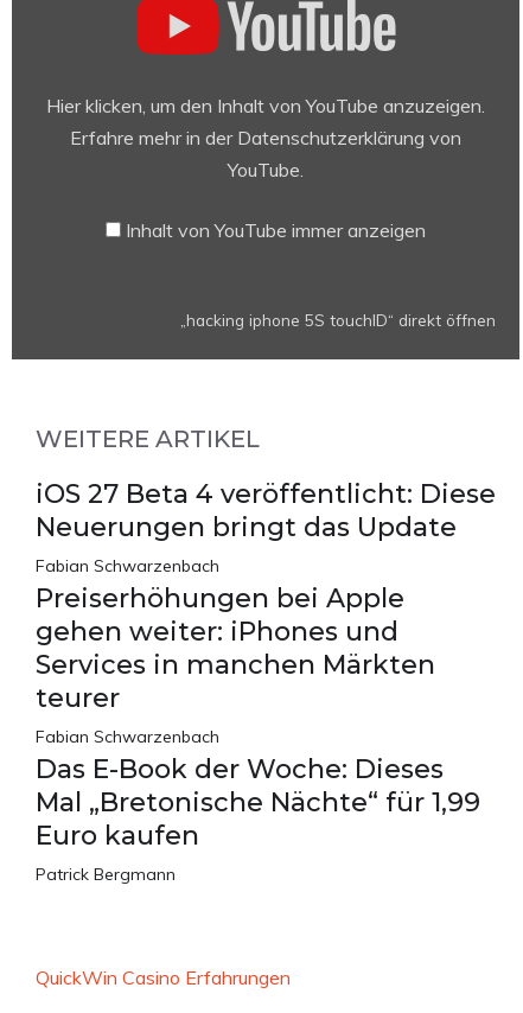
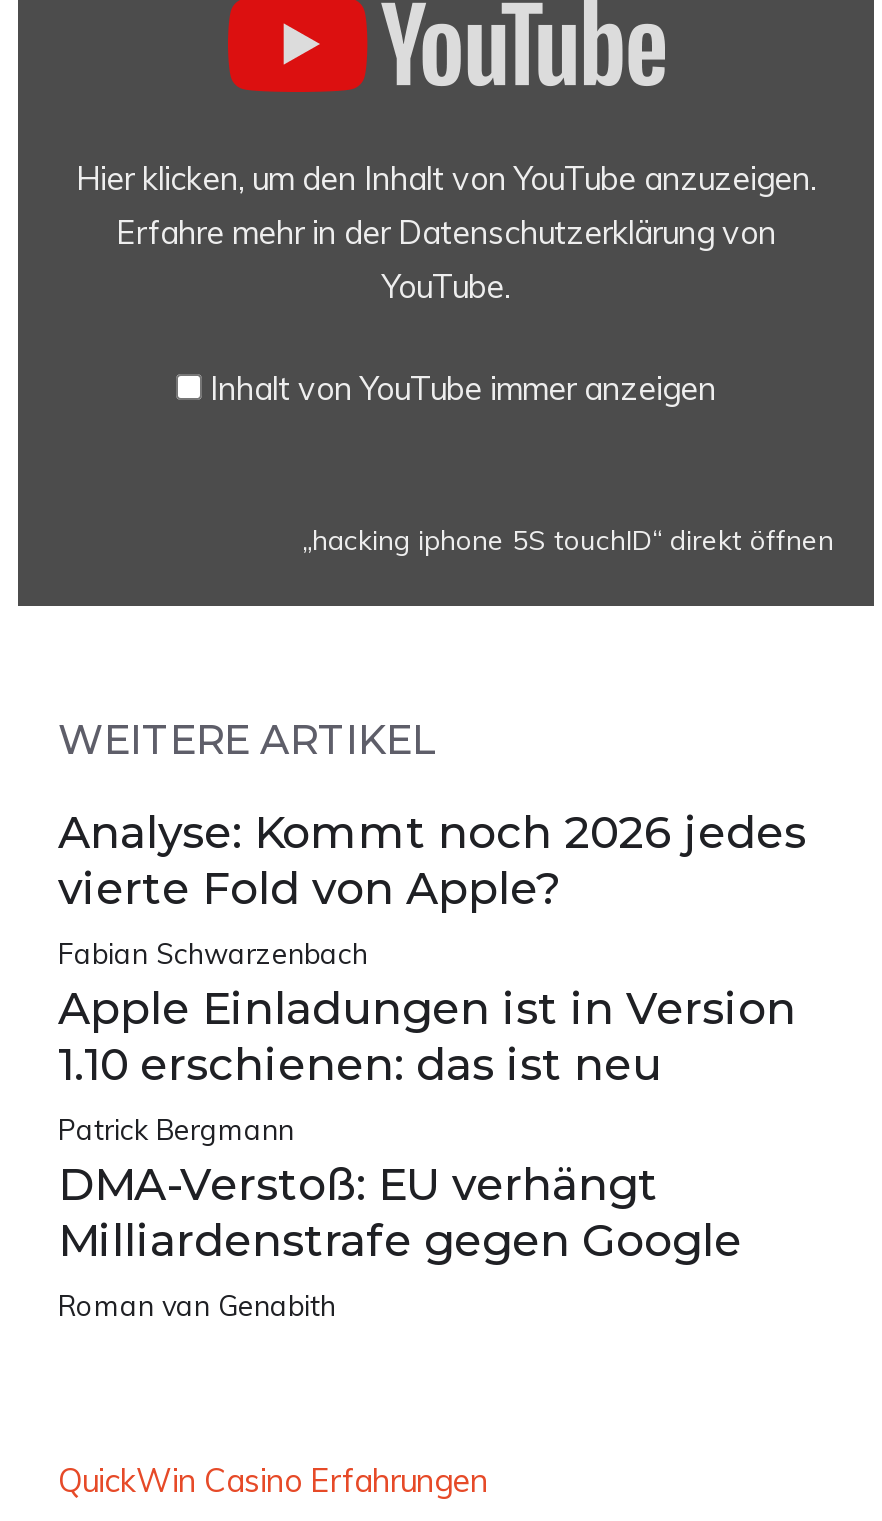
- iOS 27 Beta 4 veröffentlicht: Diese
- Neuerungen bringt das Update
+ Analyse: Kommt noch 2026 jedes
+ vierte Fold von Apple?

- Preiserhöhungen bei Apple
- gehen weiter: iPhones und
- Services in manchen Märkten
- teurer
- Fabian Schwarzenbach
- Das E-Book der Woche: Dieses
- Mal „Bretonische Nächte“ für 1,99
- Euro kaufen
+ Apple Einladungen ist in Version
+ 1.10 erschienen: das ist neu

moved up: Patrick Bergmann

+ DMA-Verstoß: EU verhängt
+ Milliardenstrafe gegen Google
+ Roman van Genabith
